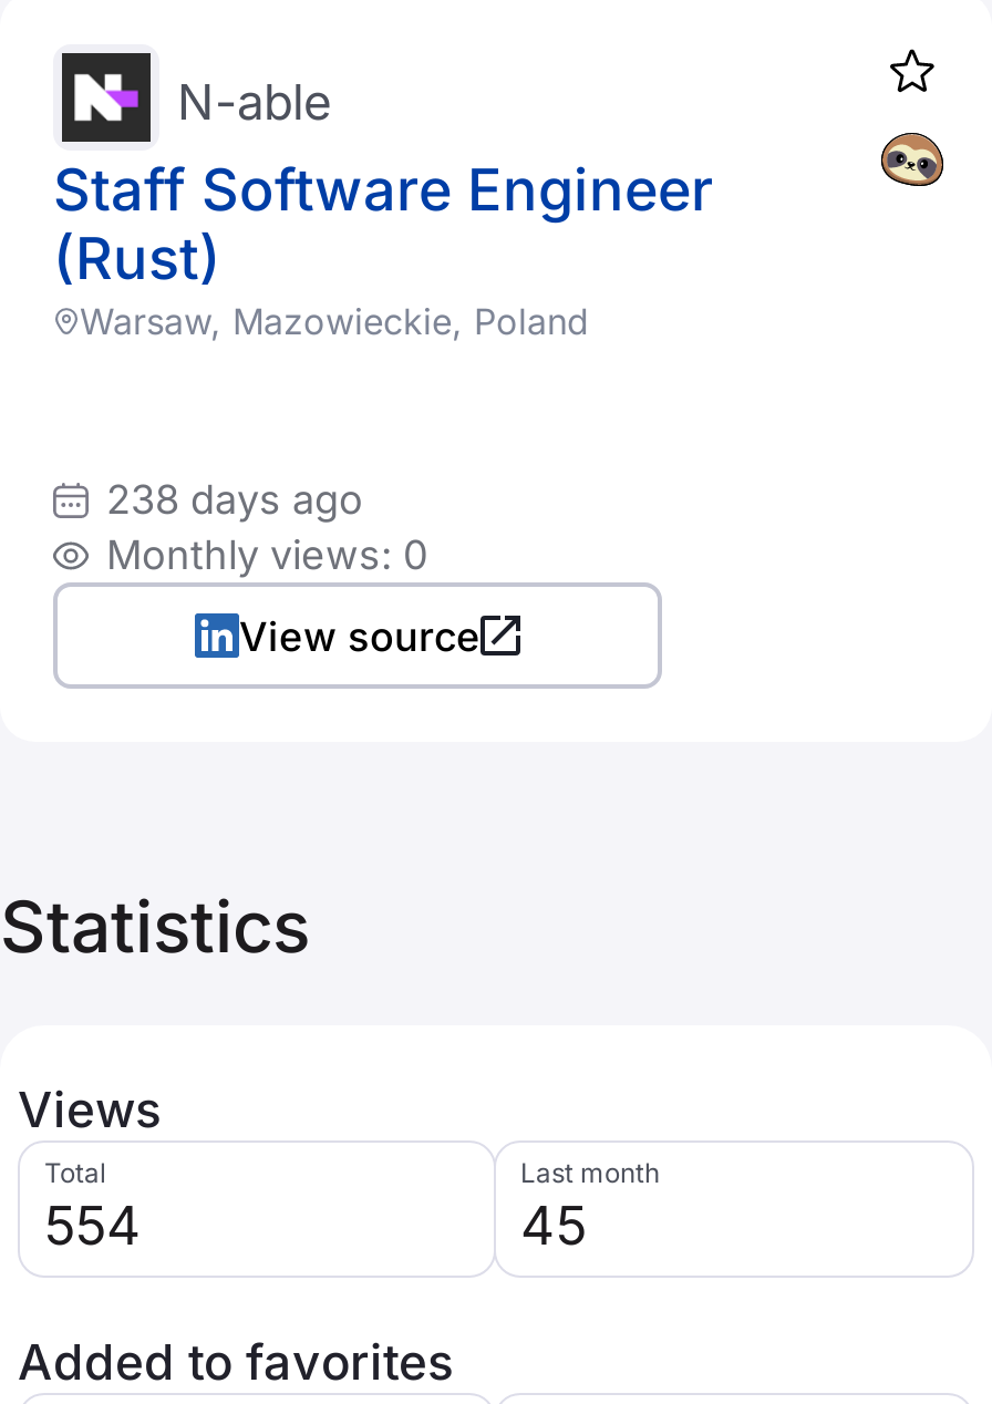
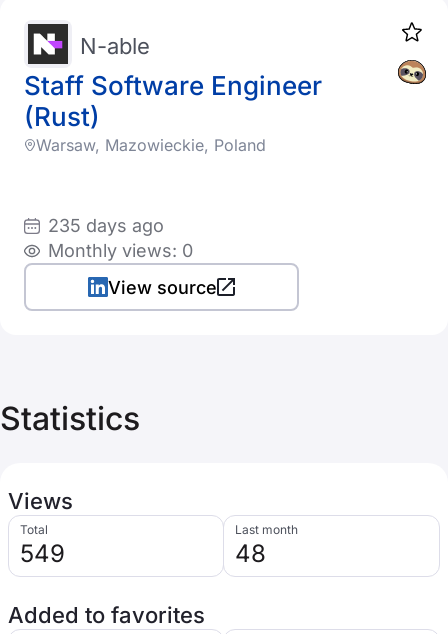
- 238 days ago
+ 235 days ago

- 554
+ 549

- 45
+ 48
